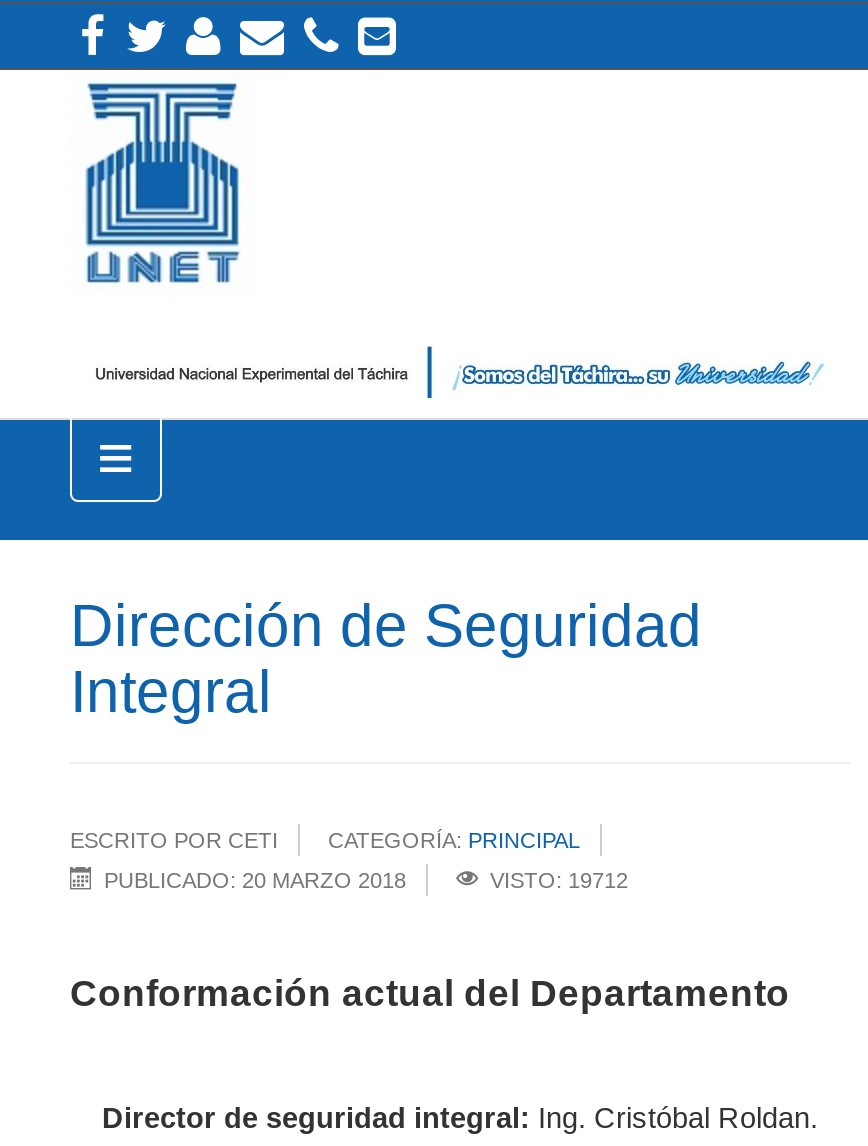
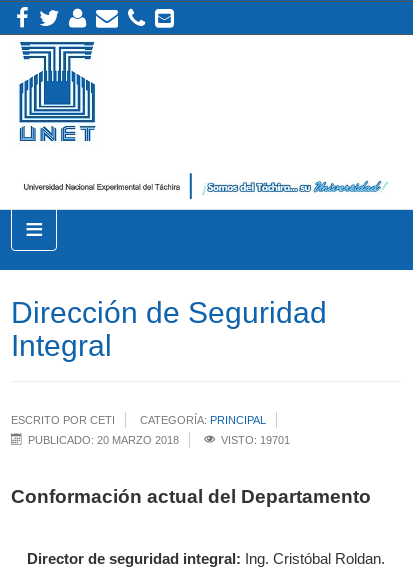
- VISTO: 19712
+ VISTO: 19701
